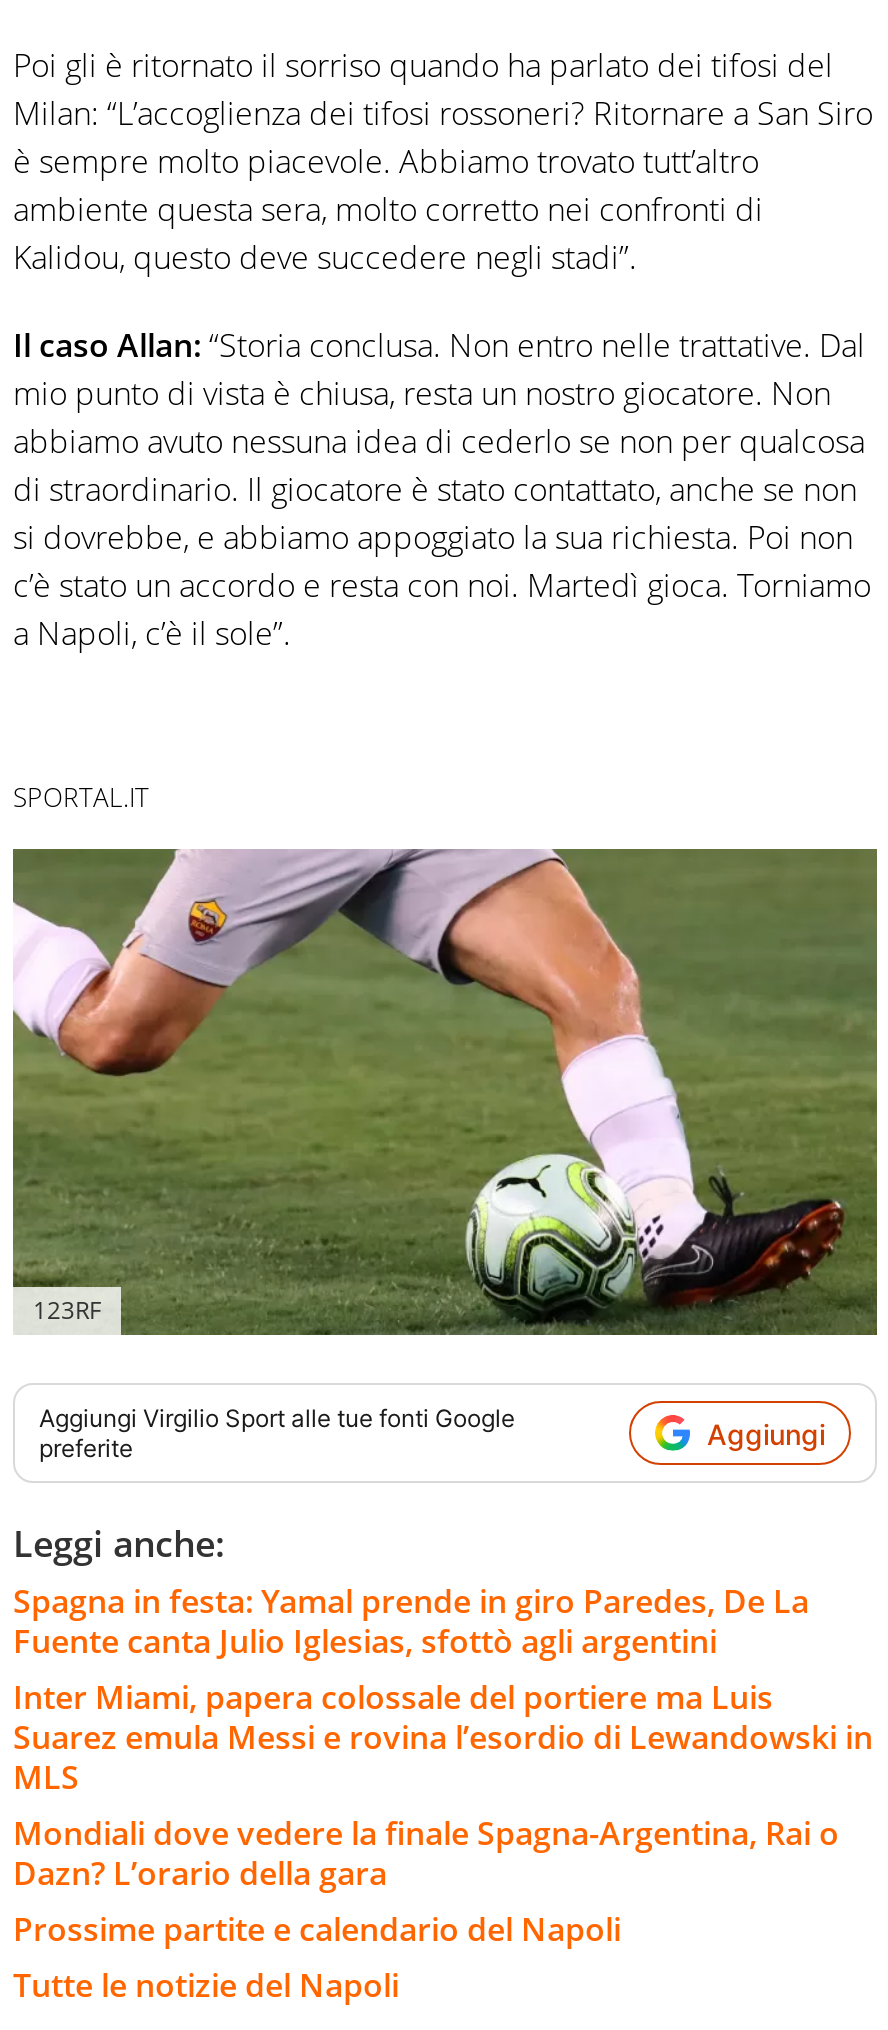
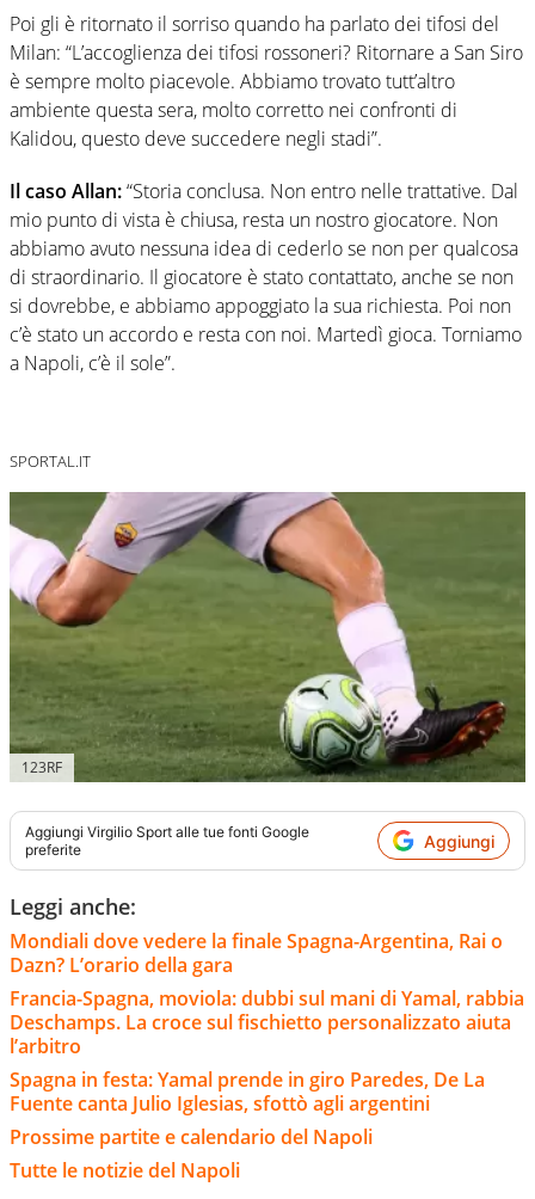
moved down: Spagna in festa: Yamal prende in giro Paredes, De La | Fuente canta Julio Iglesias, sfottò agli argentini

- Inter Miami, papera colossale del portiere ma Luis
- Suarez emula Messi e rovina l’esordio di Lewandowski in
- MLS

moved up: Mondiali dove vedere la finale Spagna-Argentina, Rai o | Dazn? L’orario della gara

+ Francia-Spagna, moviola: dubbi sul mani di Yamal, rabbia
+ Deschamps. La croce sul fischietto personalizzato aiuta
+ l’arbitro
